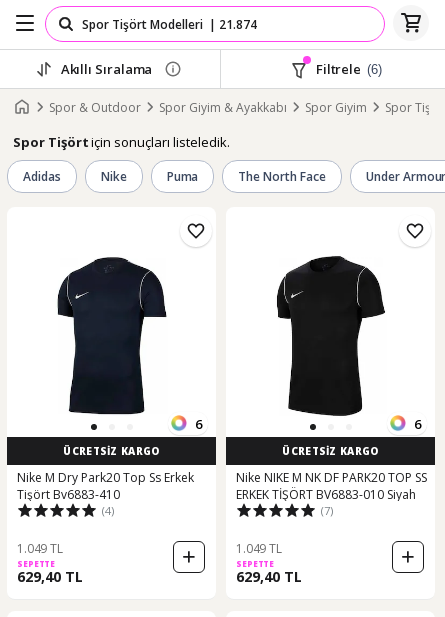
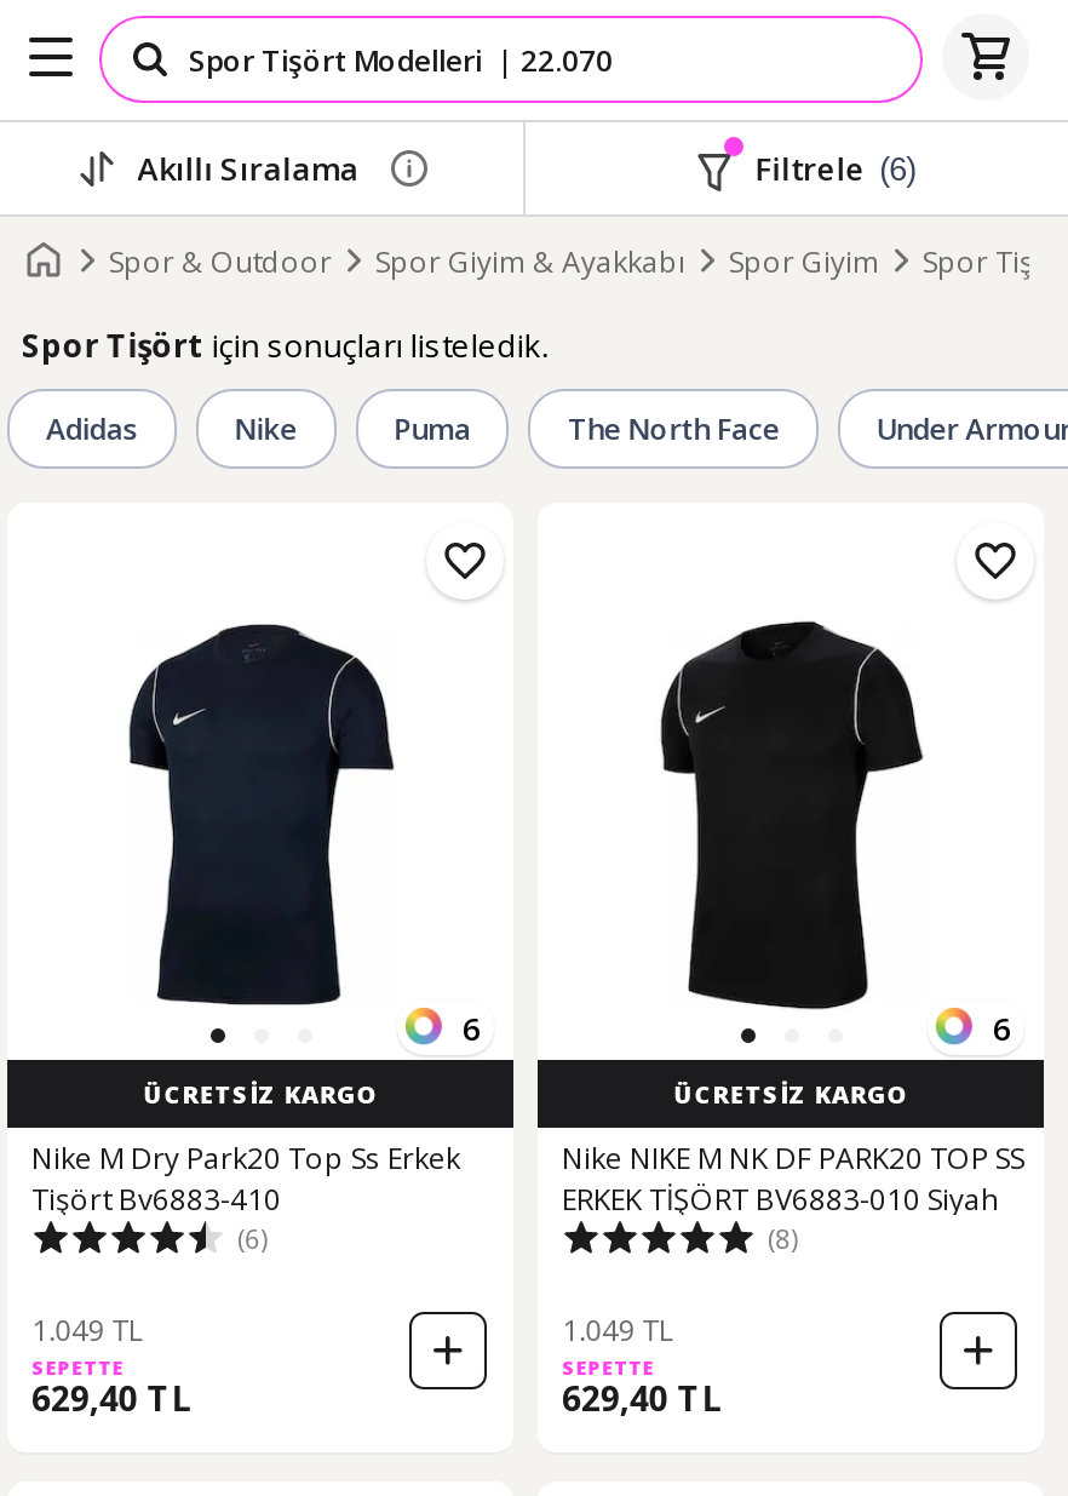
- (4)
+ (6)

- (7)
+ (8)
